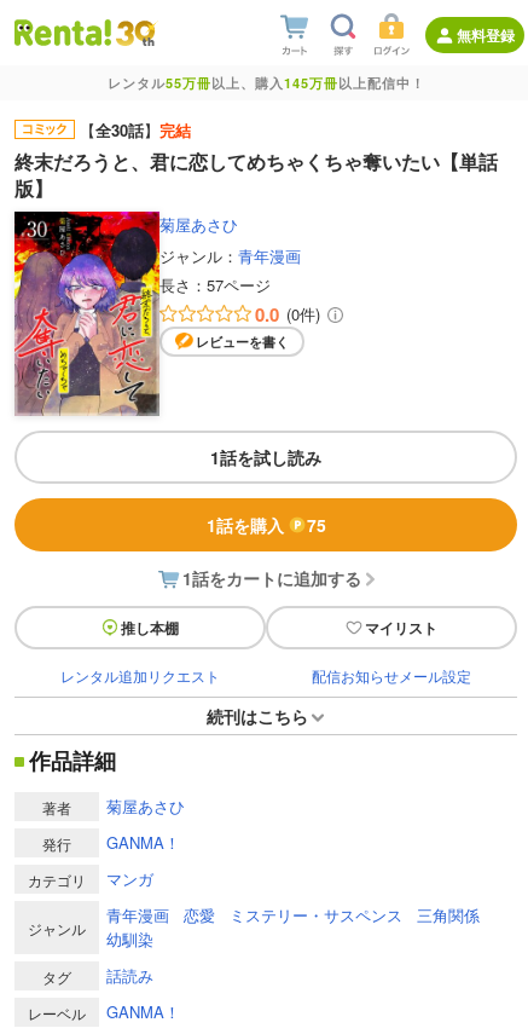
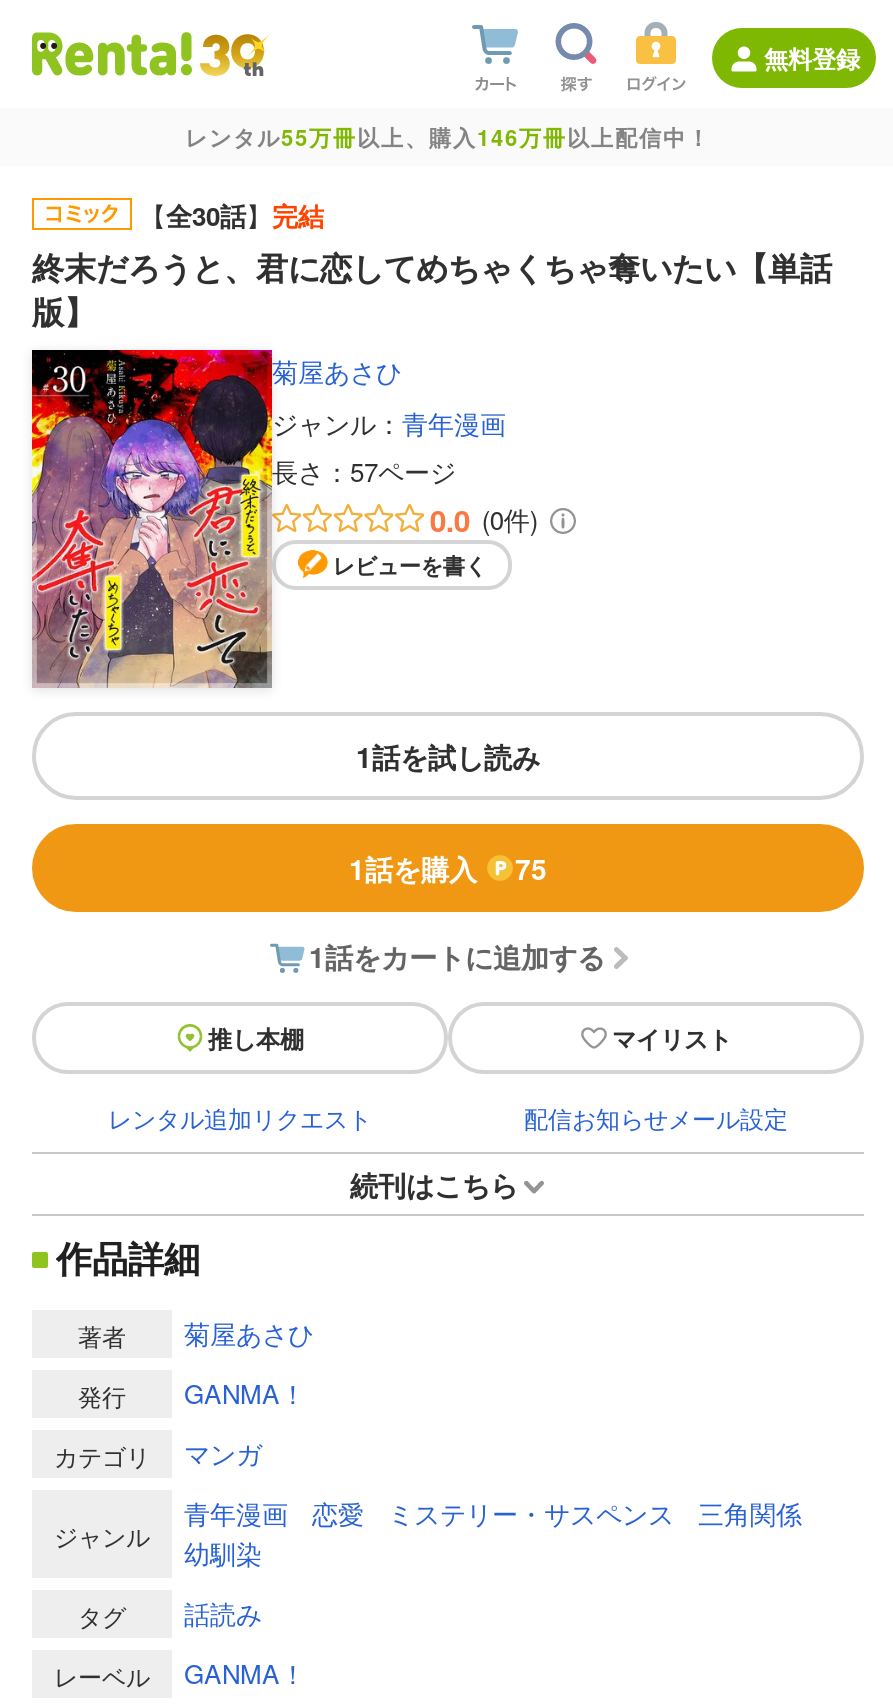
- レンタル55万冊以上、購入145万冊以上配信中！
+ レンタル55万冊以上、購入146万冊以上配信中！
